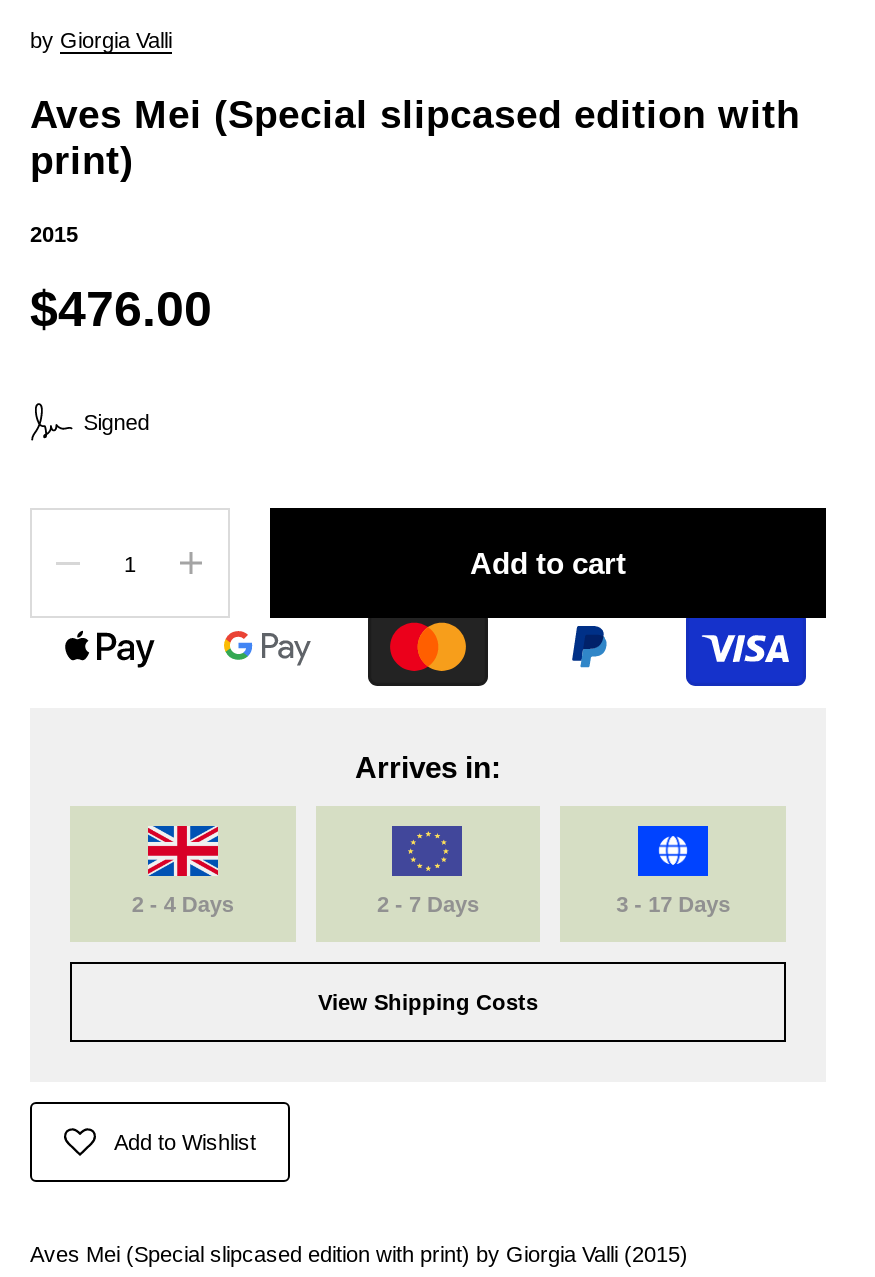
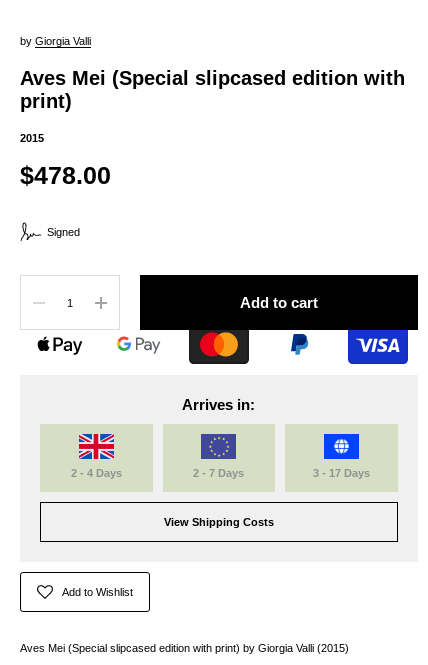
- $476.00
+ $478.00
